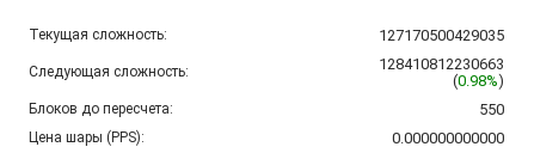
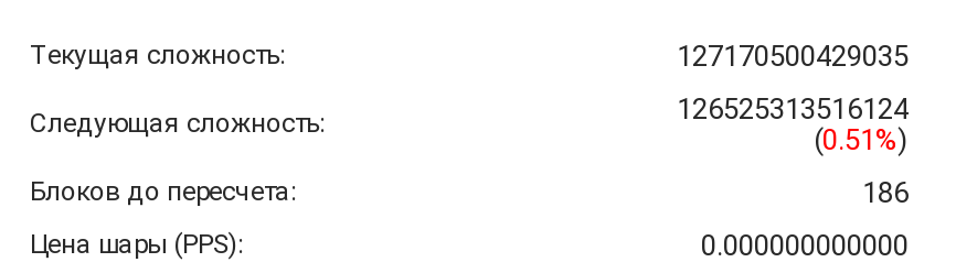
- 128410812230663
+ 126525313516124

- (0.98%)
+ (0.51%)

- 550
+ 186
